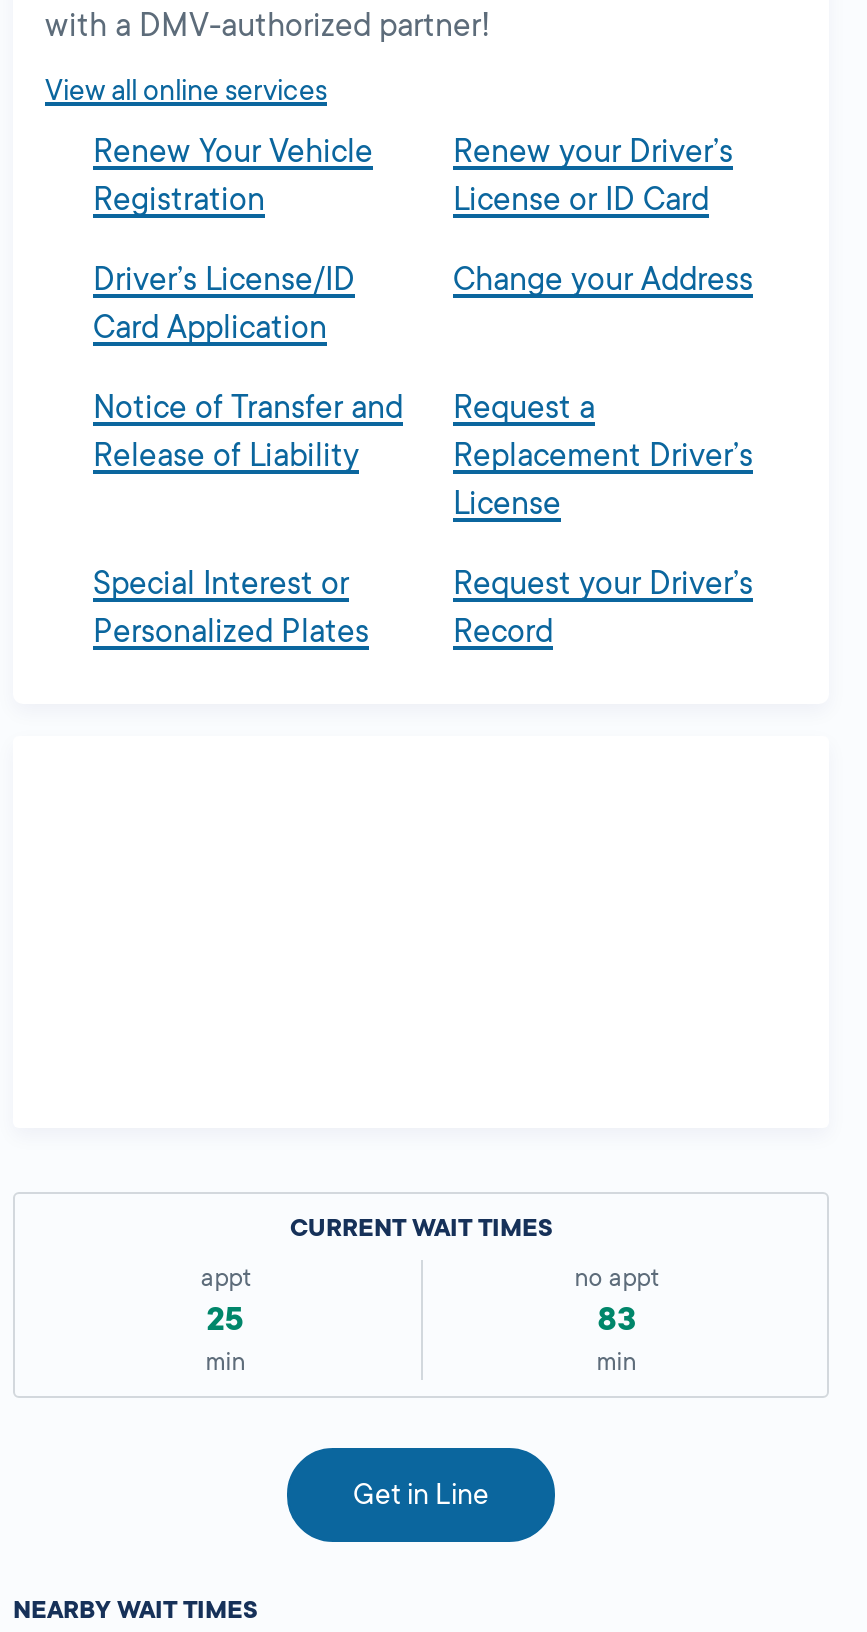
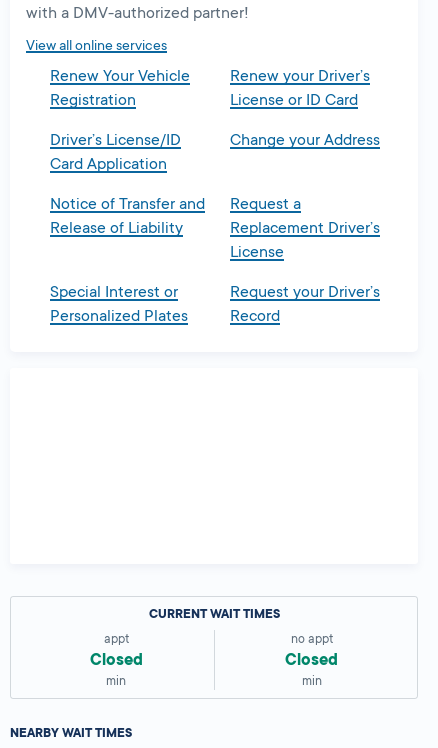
- 25
+ Closed

- 83
+ Closed

- Get in Line
